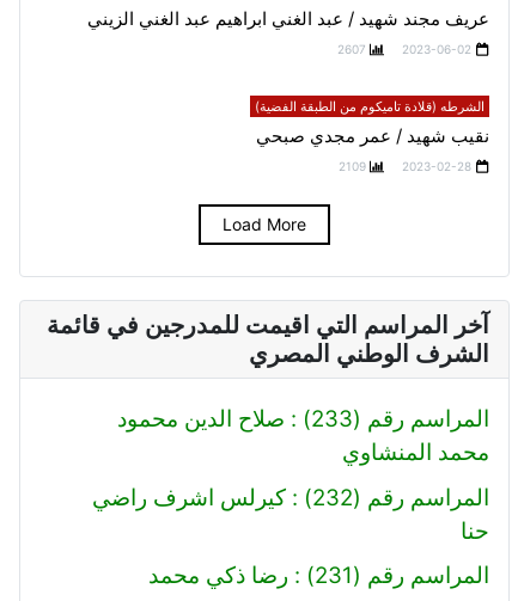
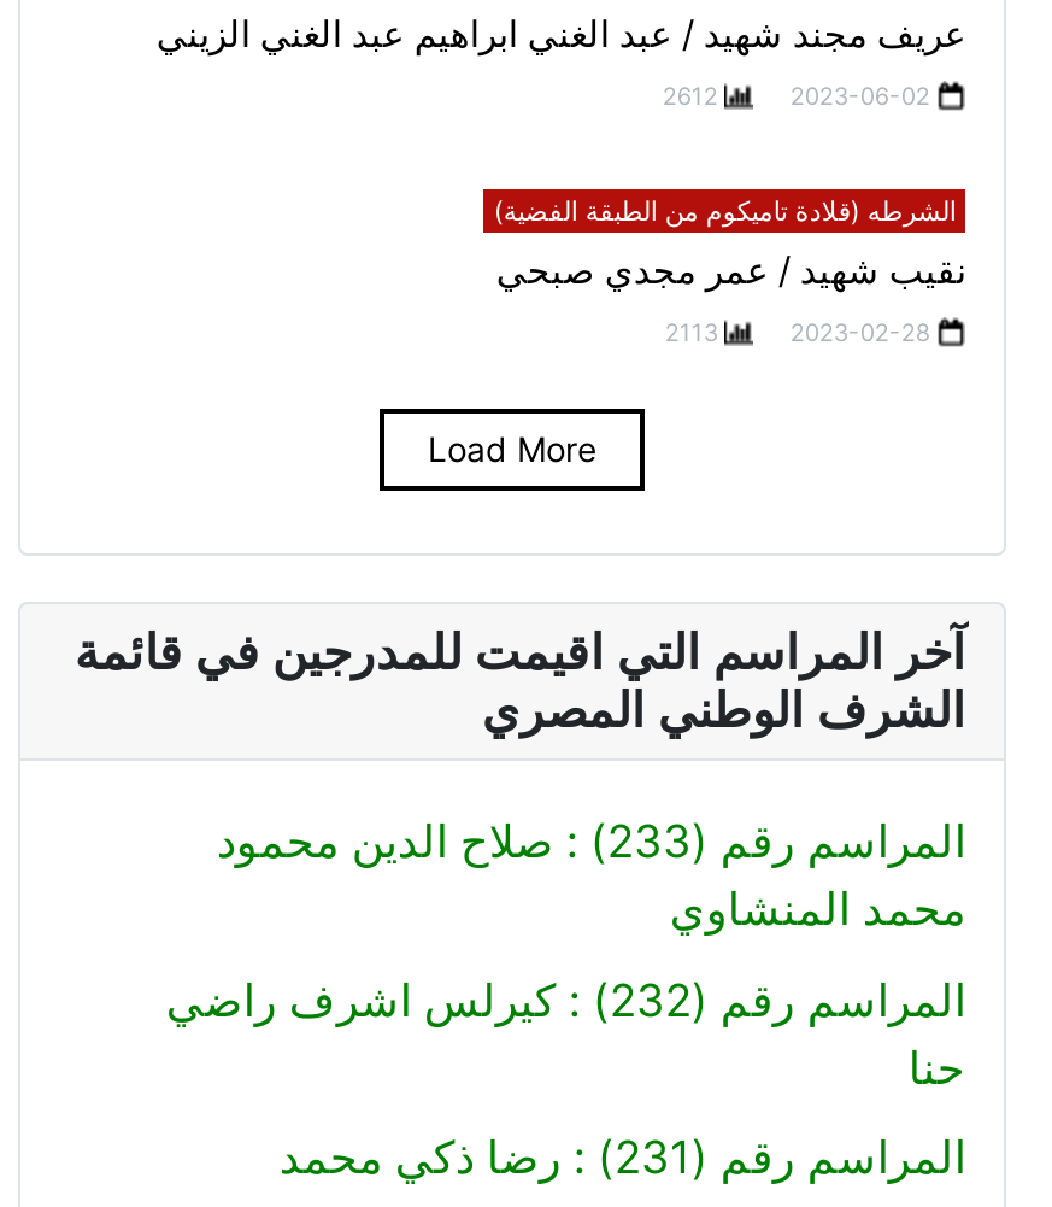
- 2607
+ 2612

- 2109
+ 2113
